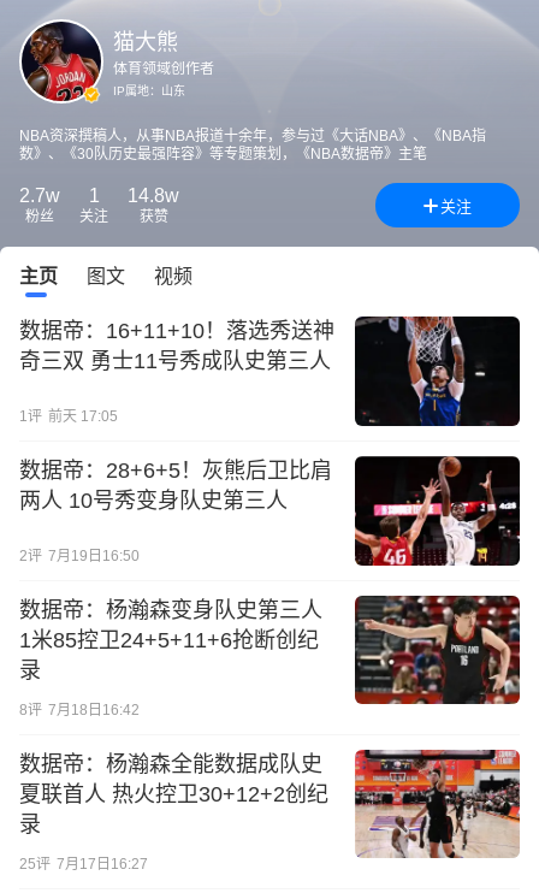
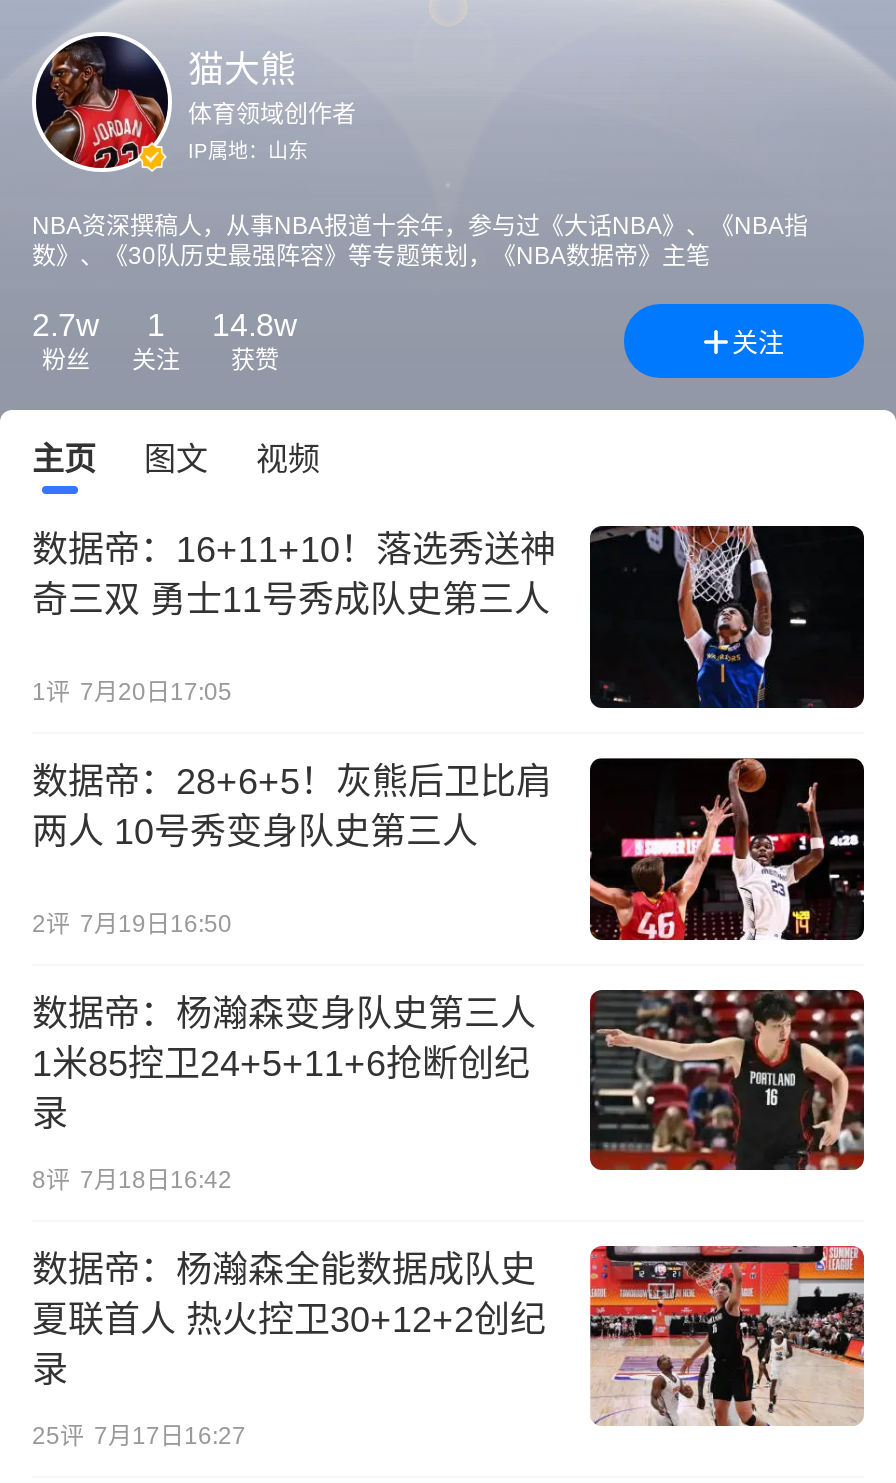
- 1评 前天 17:05
+ 1评 7月20日17:05
